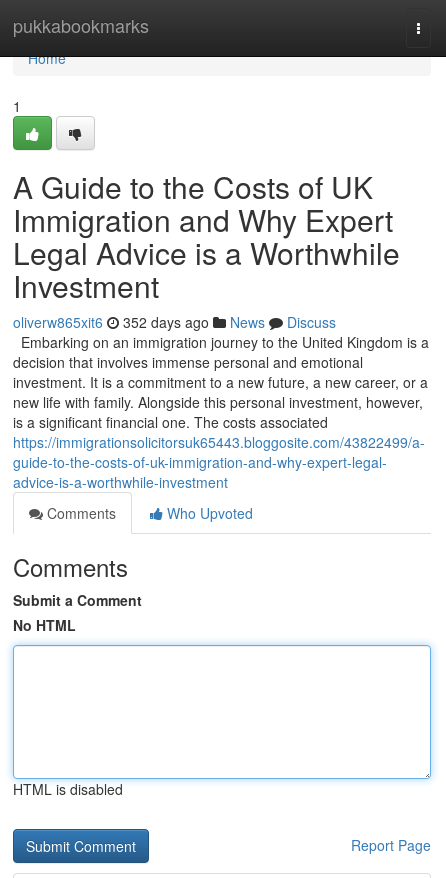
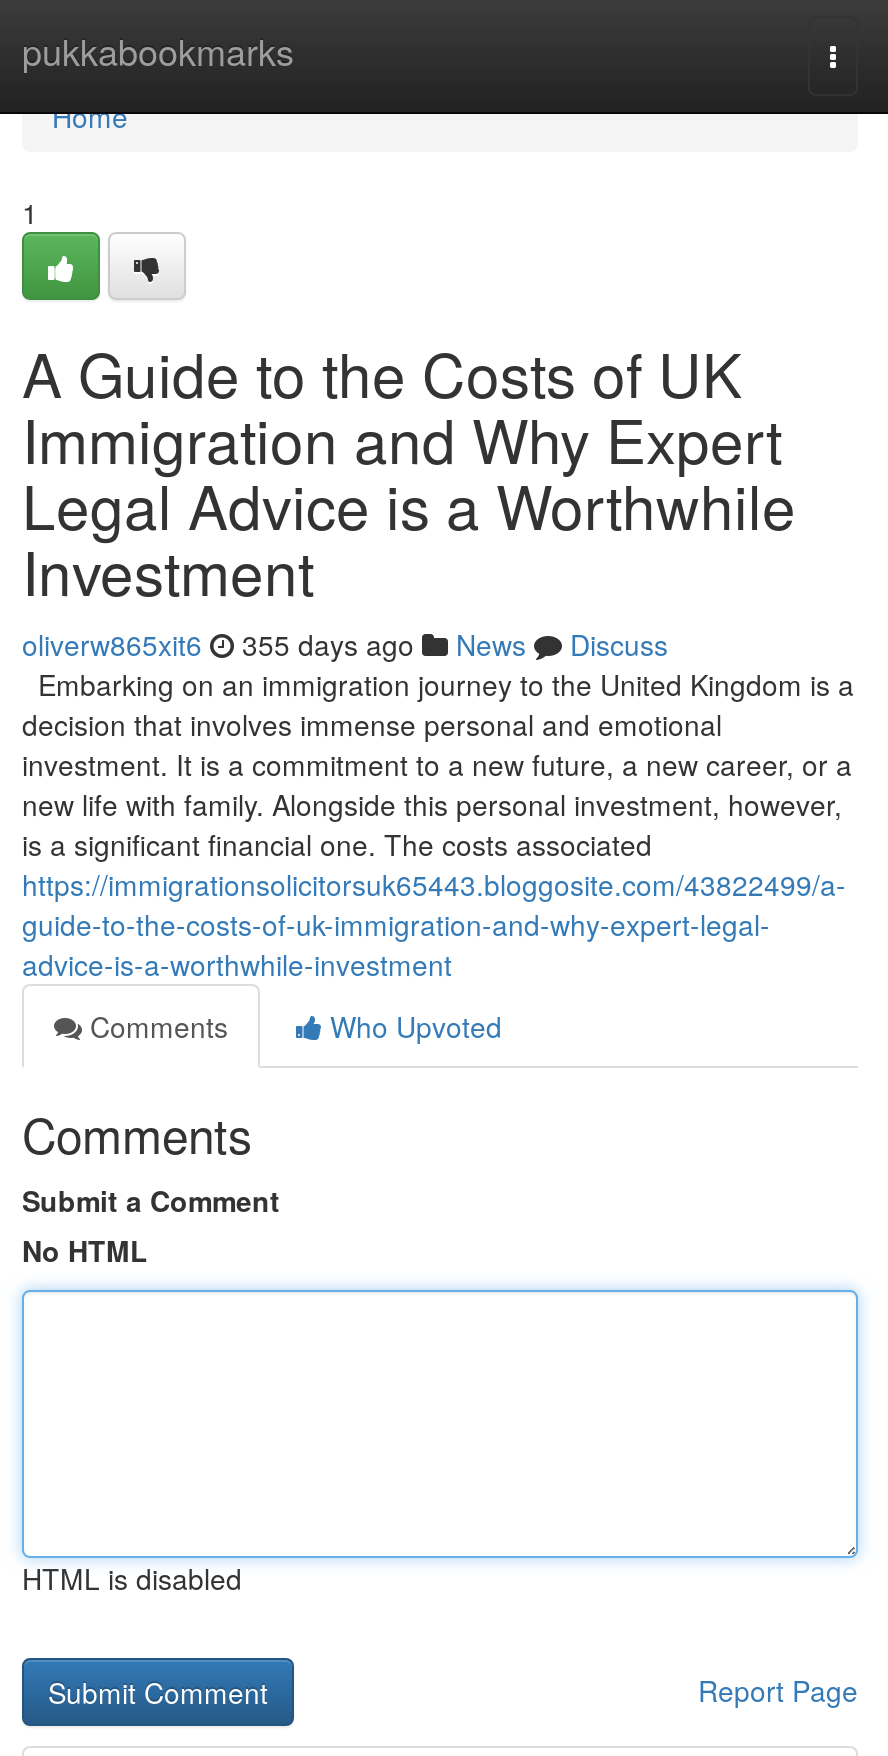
- oliverw865xit6 352 days ago News Discuss
+ oliverw865xit6 355 days ago News Discuss
